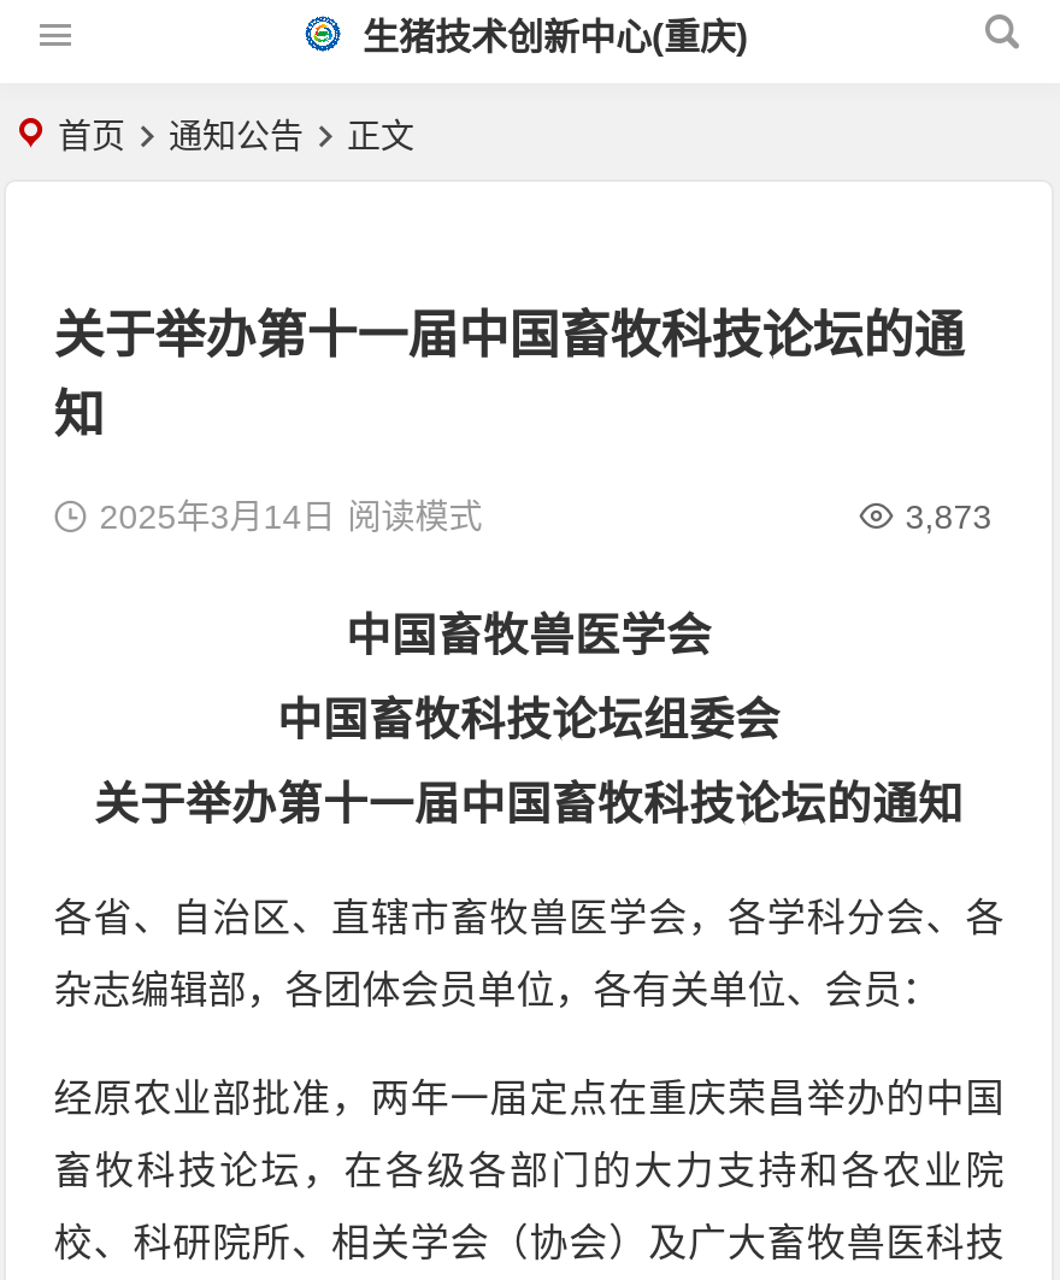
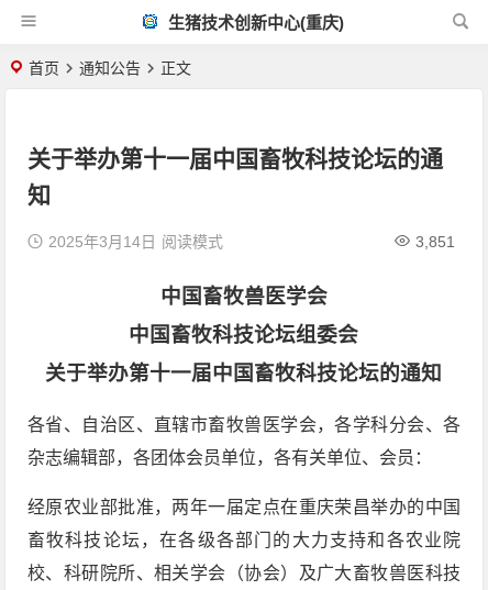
- 3,873
+ 3,851
